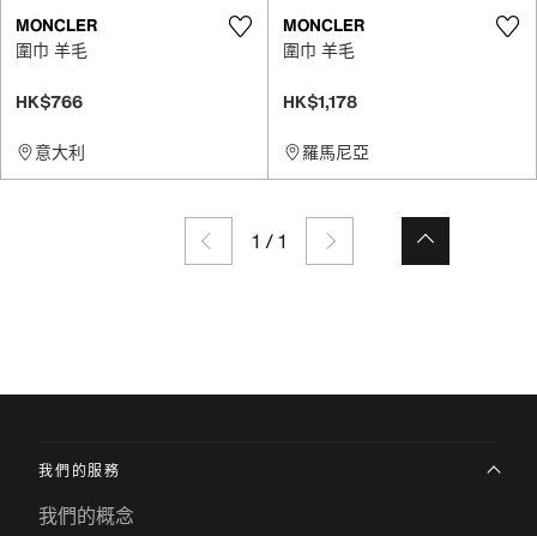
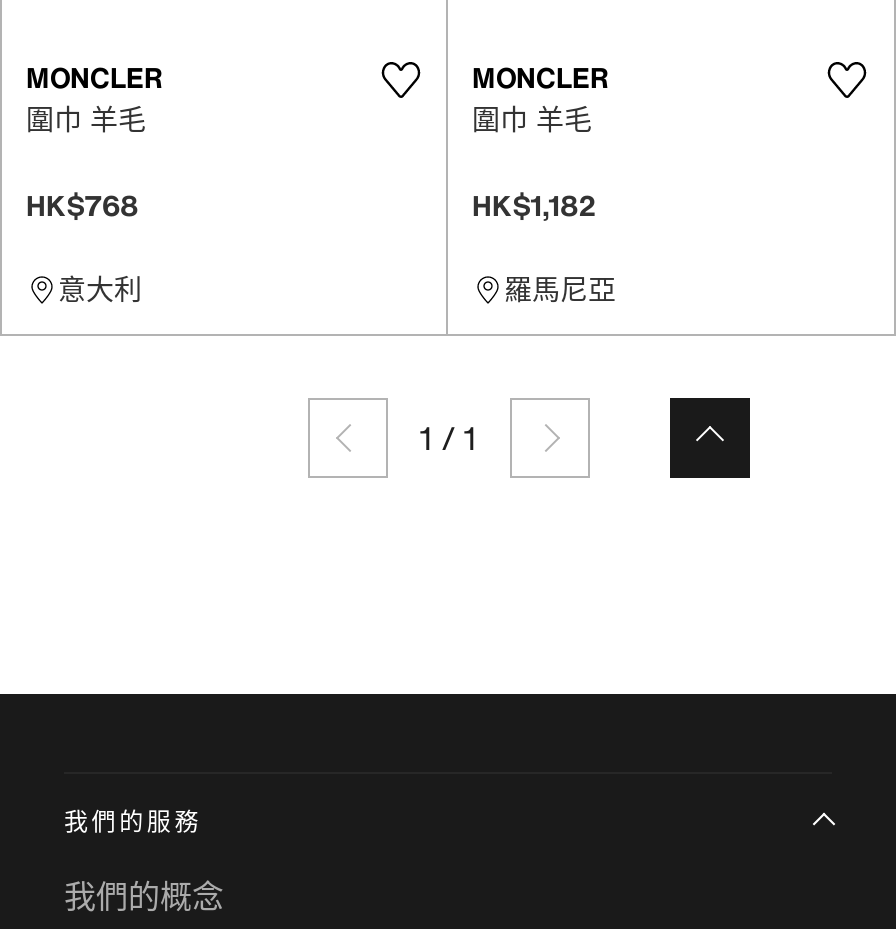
- HK$766
+ HK$768

- HK$1,178
+ HK$1,182
